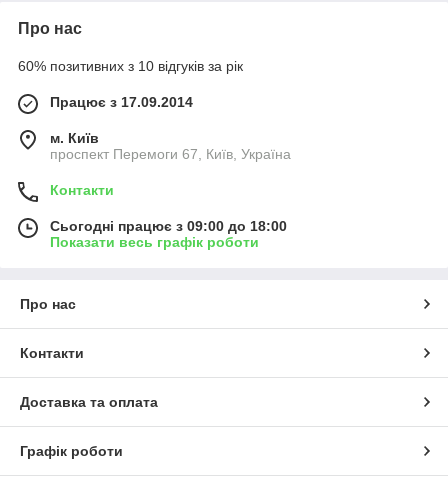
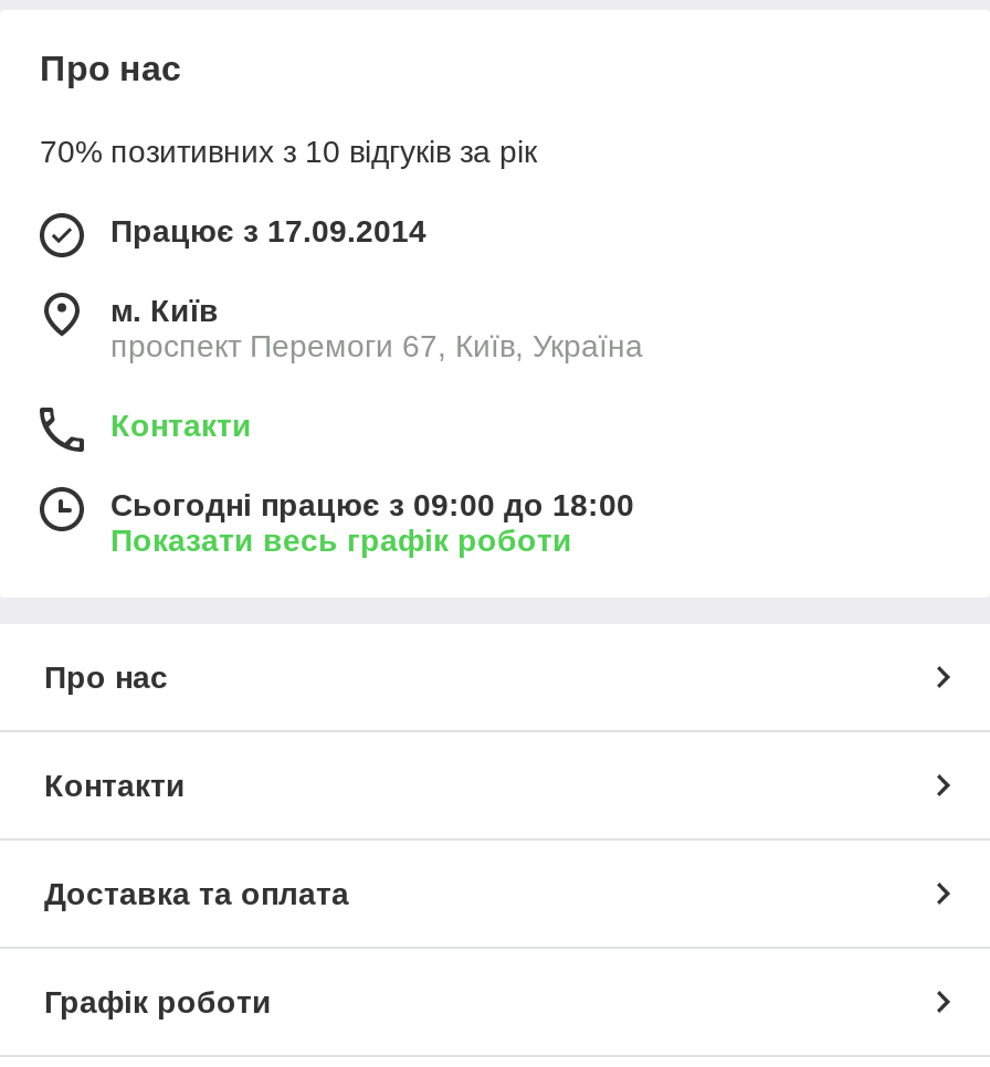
- 60% позитивних з 10 відгуків за рік
+ 70% позитивних з 10 відгуків за рік
